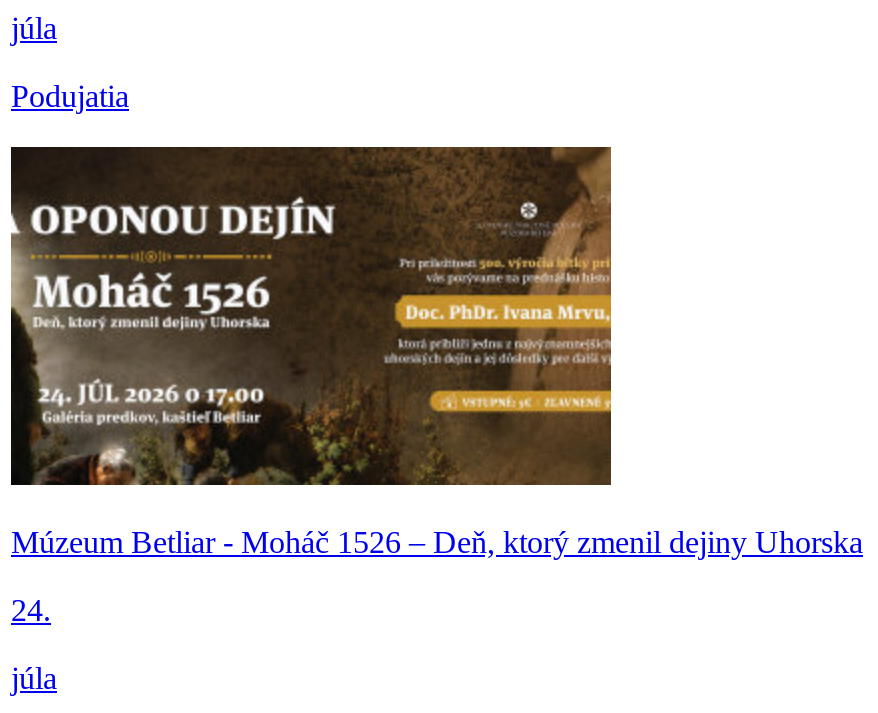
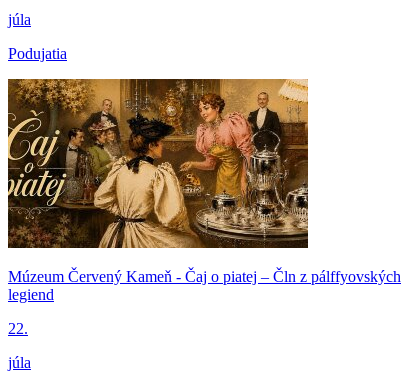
- [image]
- Múzeum Betliar - Moháč 1526 – Deň, ktorý zmenil dejiny Uhorska
+ [image]
+ Múzeum Červený Kameň - Čaj o piatej – Čln z pálffyovských
+ legiend

- 24.
+ 22.
